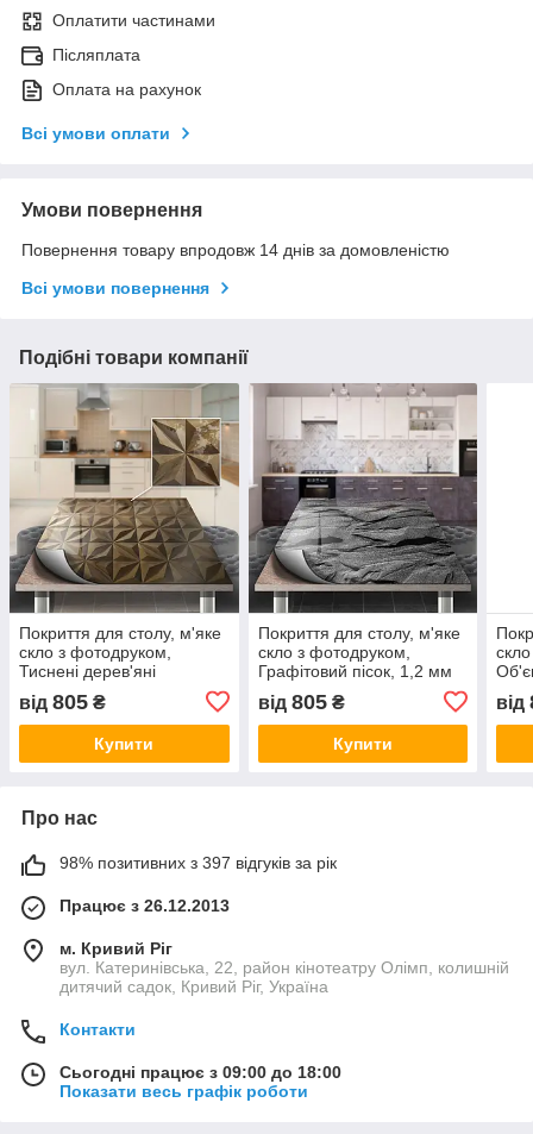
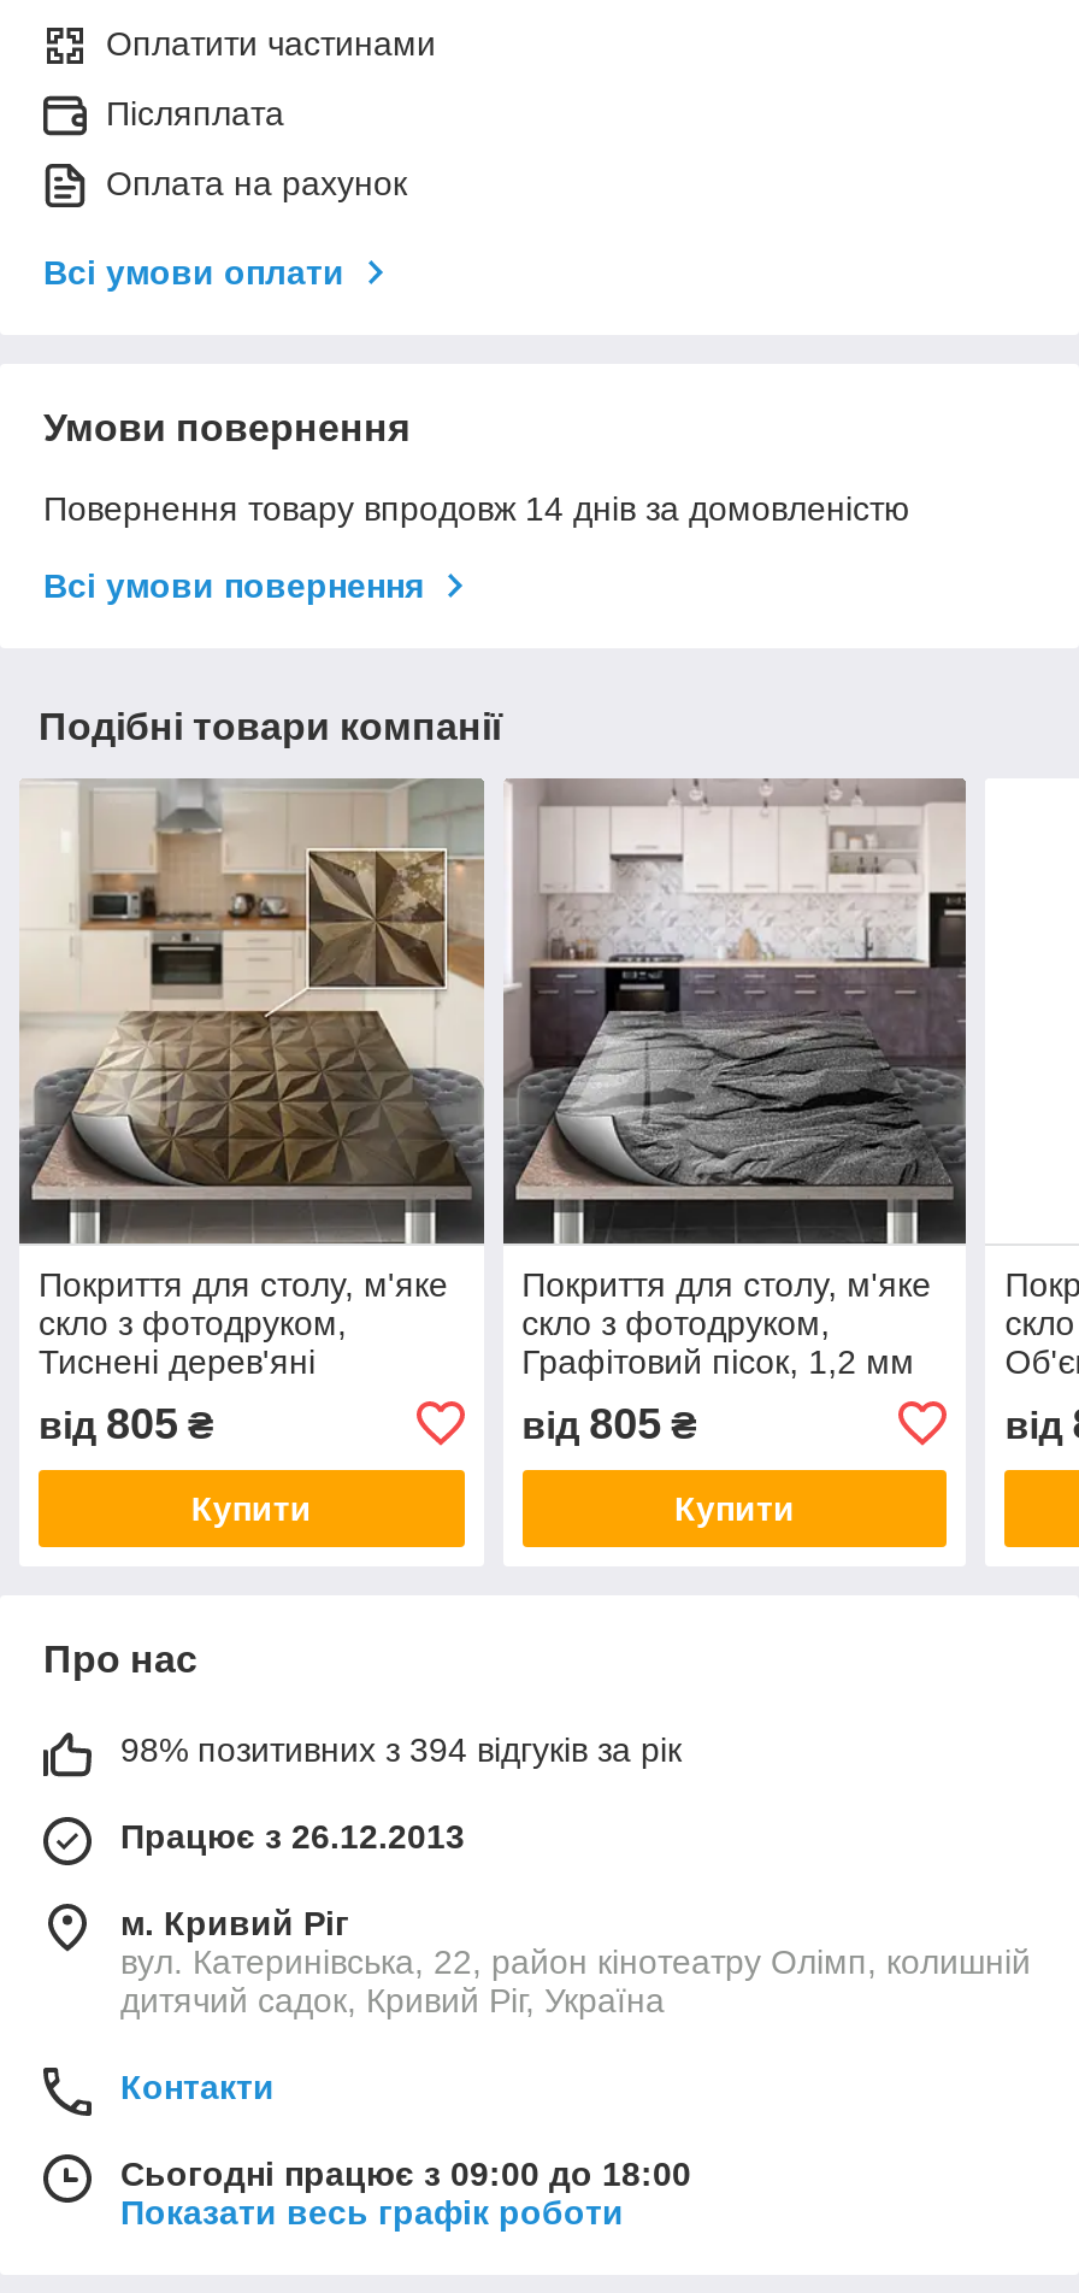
- 98% позитивних з 397 відгуків за рік
+ 98% позитивних з 394 відгуків за рік
